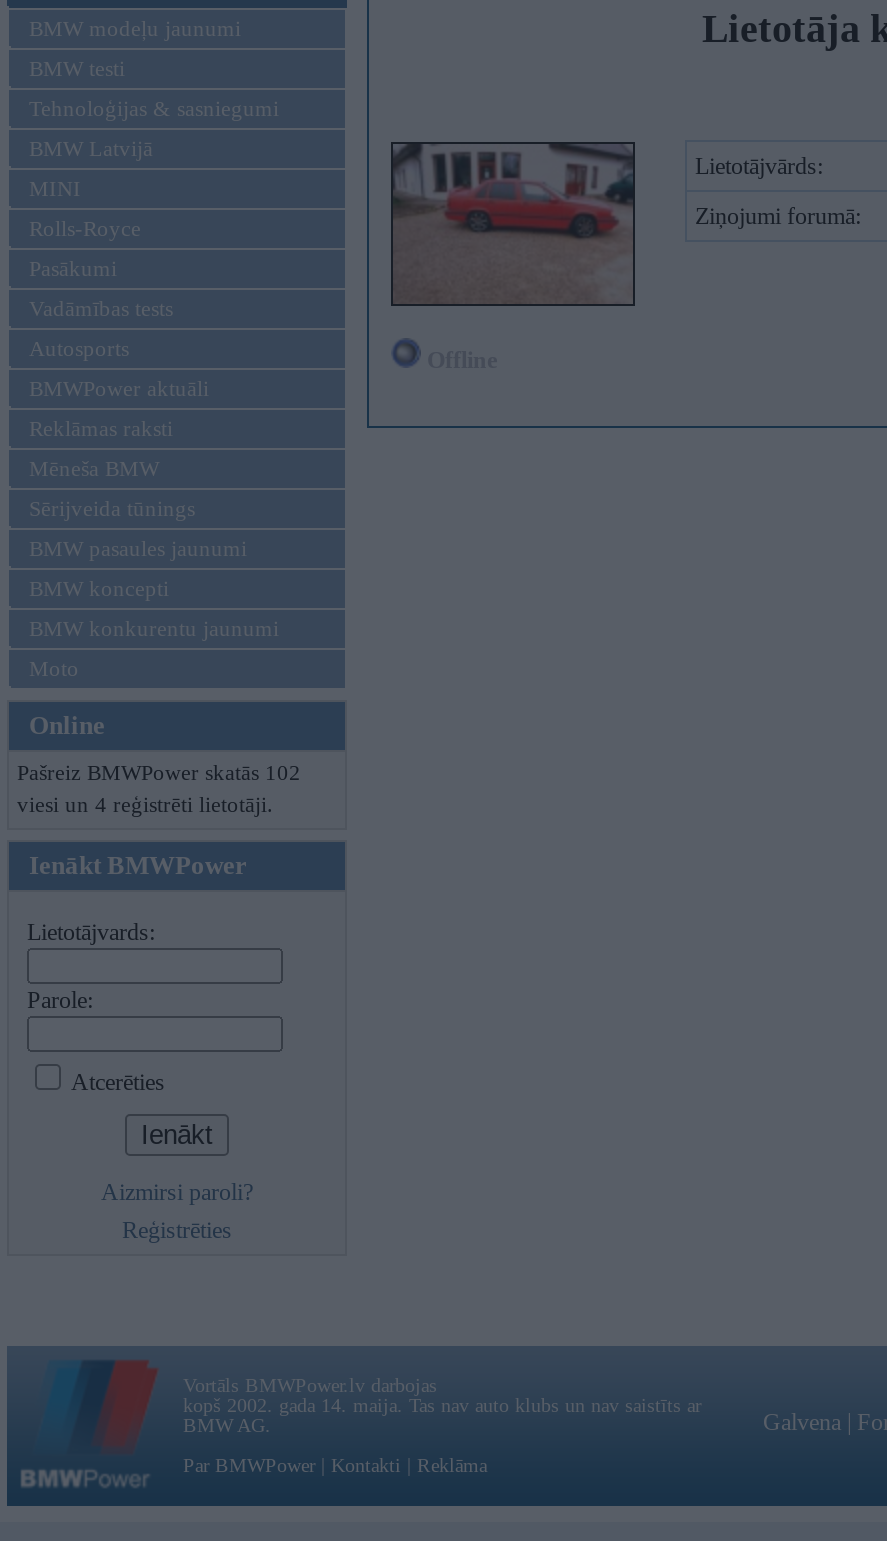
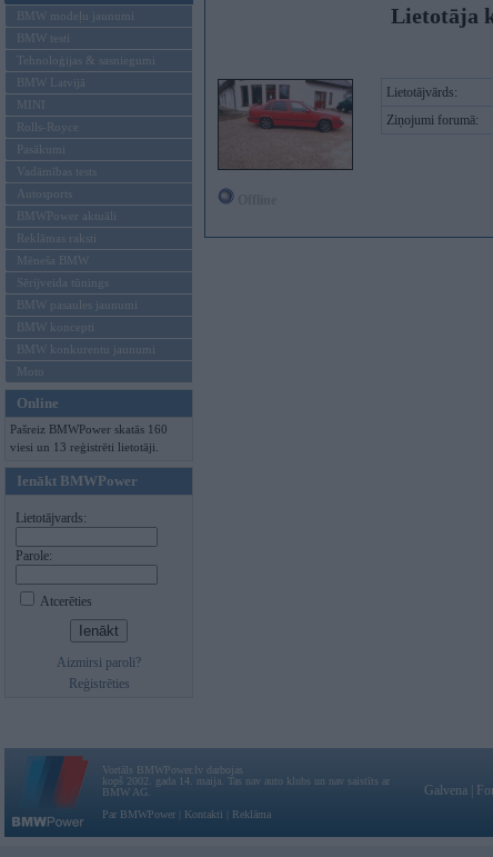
- Pašreiz BMWPower skatās 102
+ Pašreiz BMWPower skatās 160

- viesi un 4 reģistrēti lietotāji.
+ viesi un 13 reģistrēti lietotāji.
